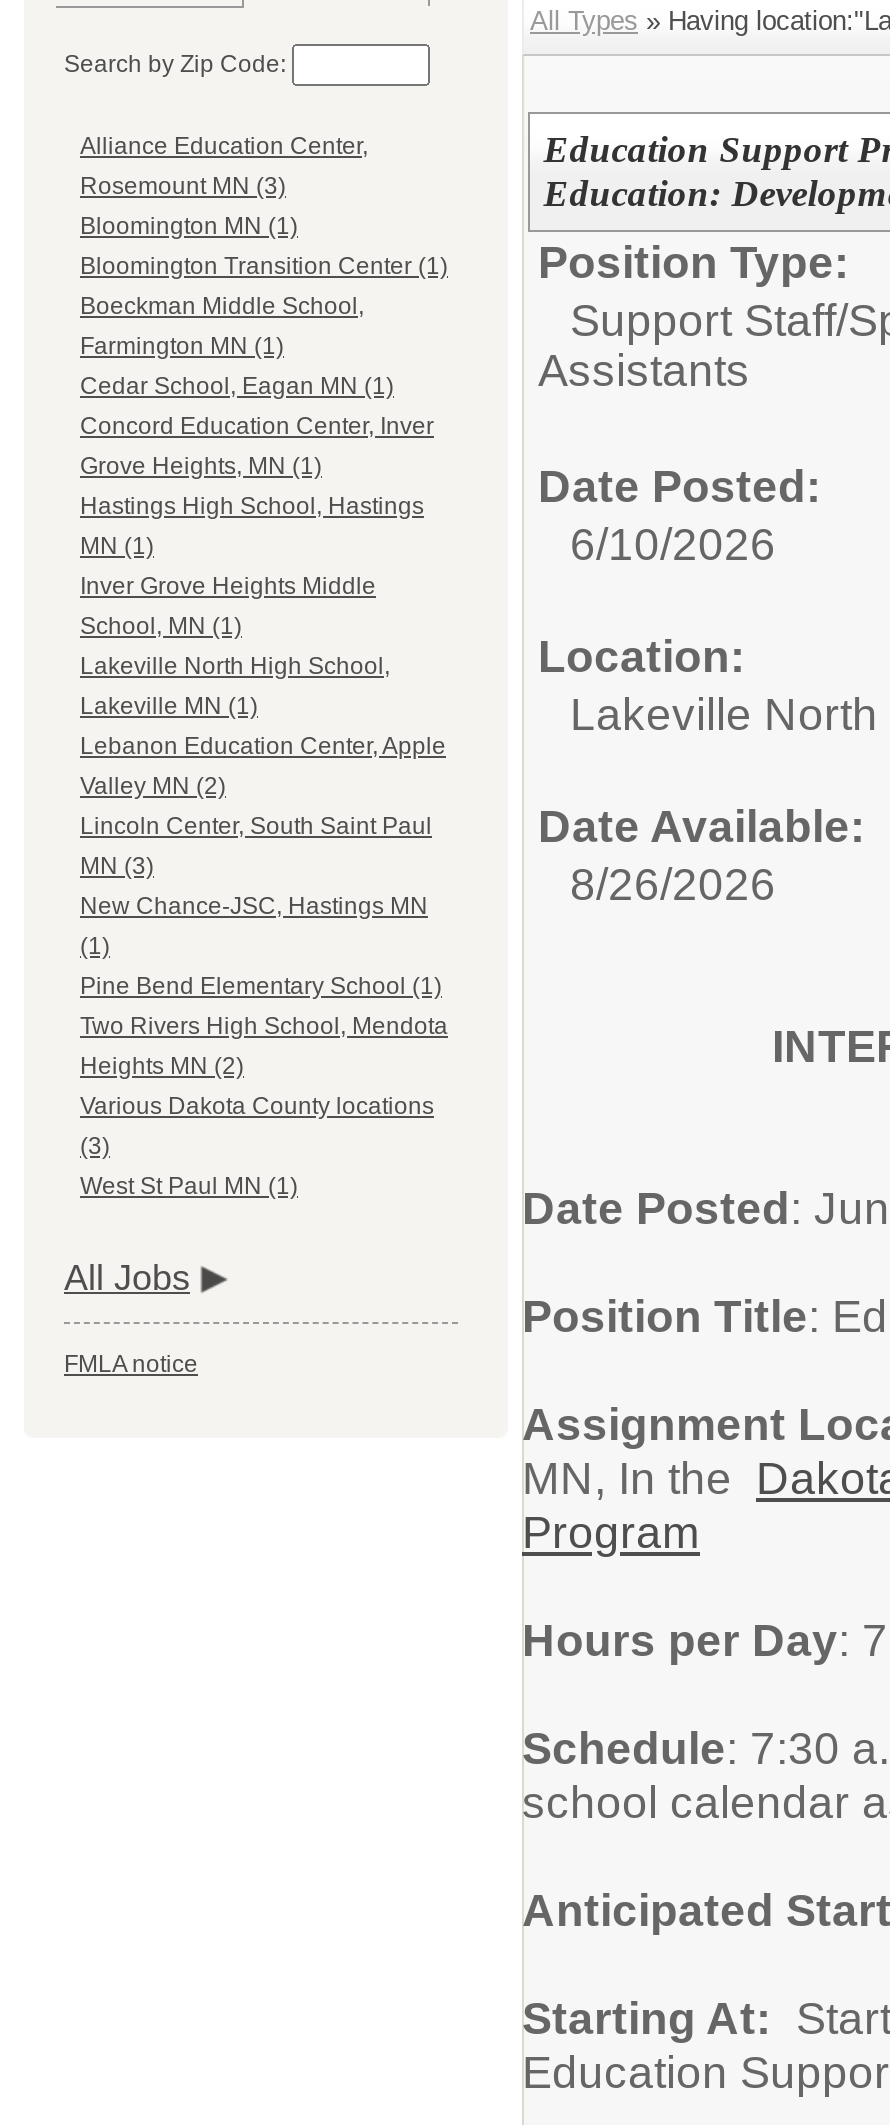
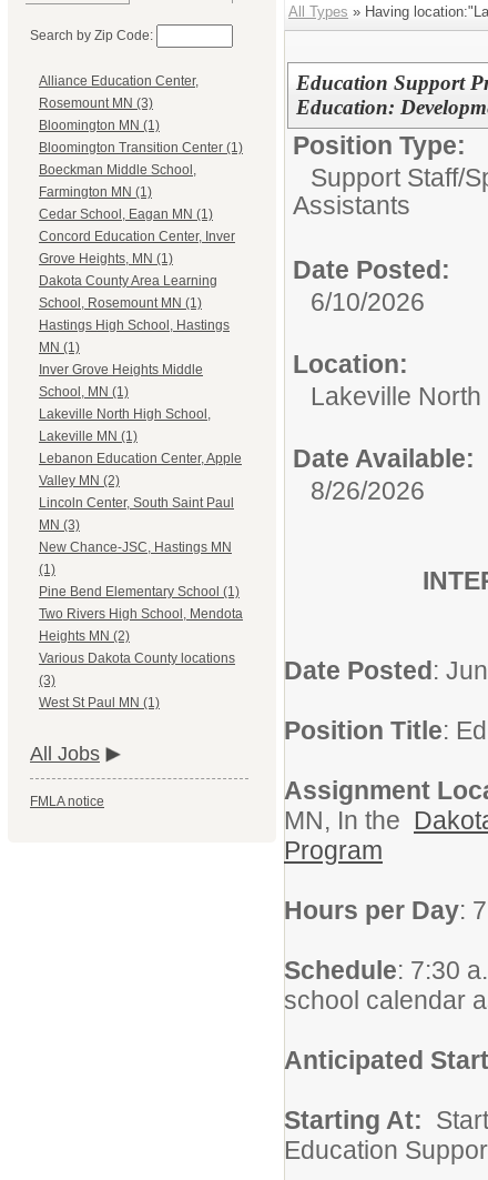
moved down: Hastings High School, Hastings | MN (1) | Inver Grove Heights Middle | ... | All Jobs | FMLA notice

+ Dakota County Area Learning
+ School, Rosemount MN (1)
